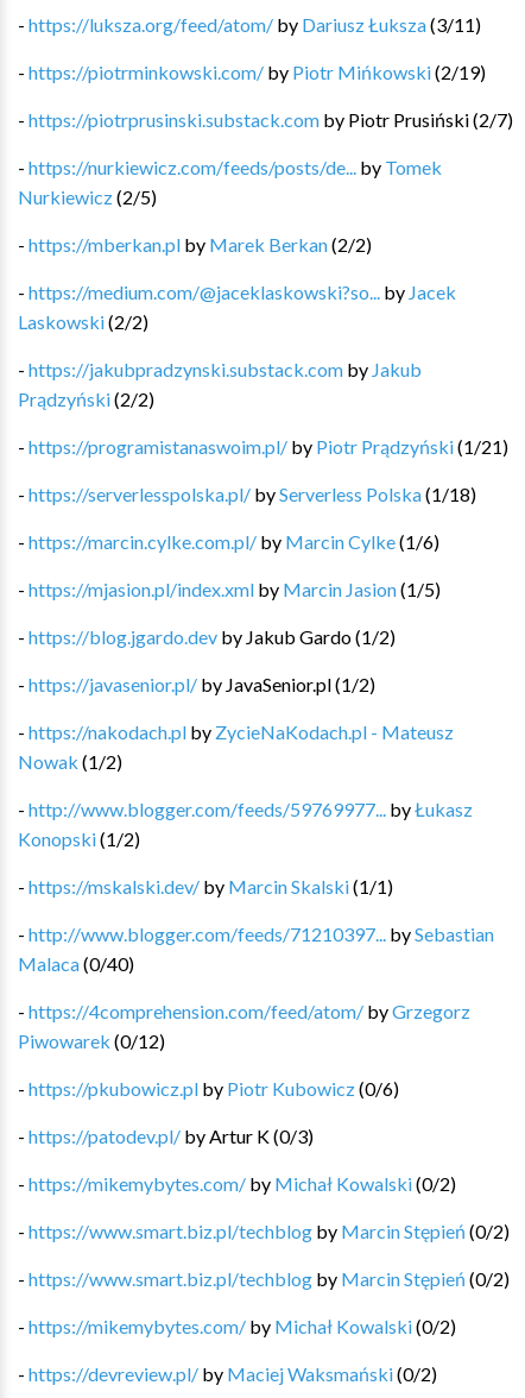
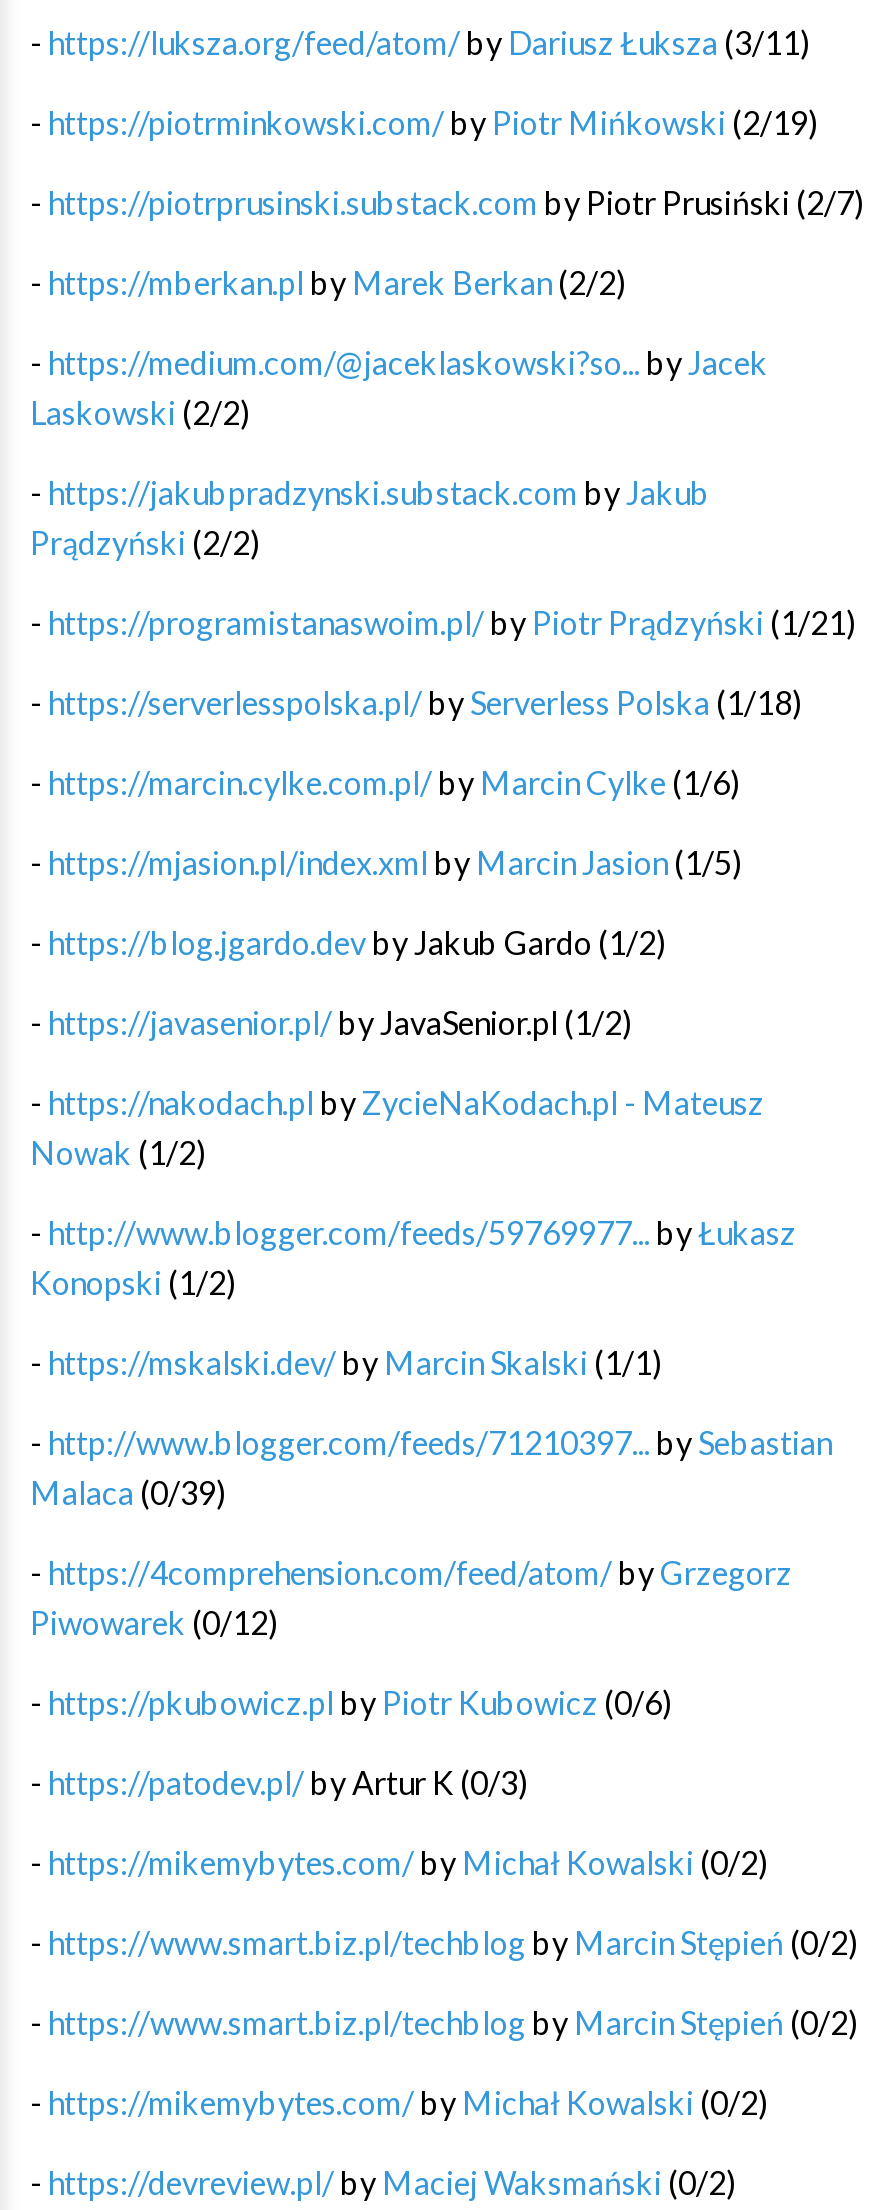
- - https://nurkiewicz.com/feeds/posts/de... by Tomek
- Nurkiewicz (2/5)

- Malaca (0/40)
+ Malaca (0/39)
